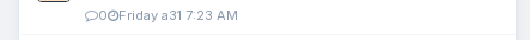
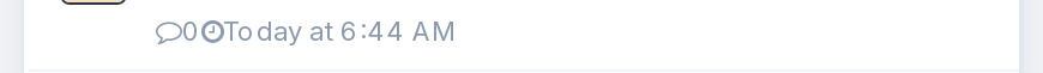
- 0 Friday a31 7:23 AM
+ 0 Today at 6:44 AM
